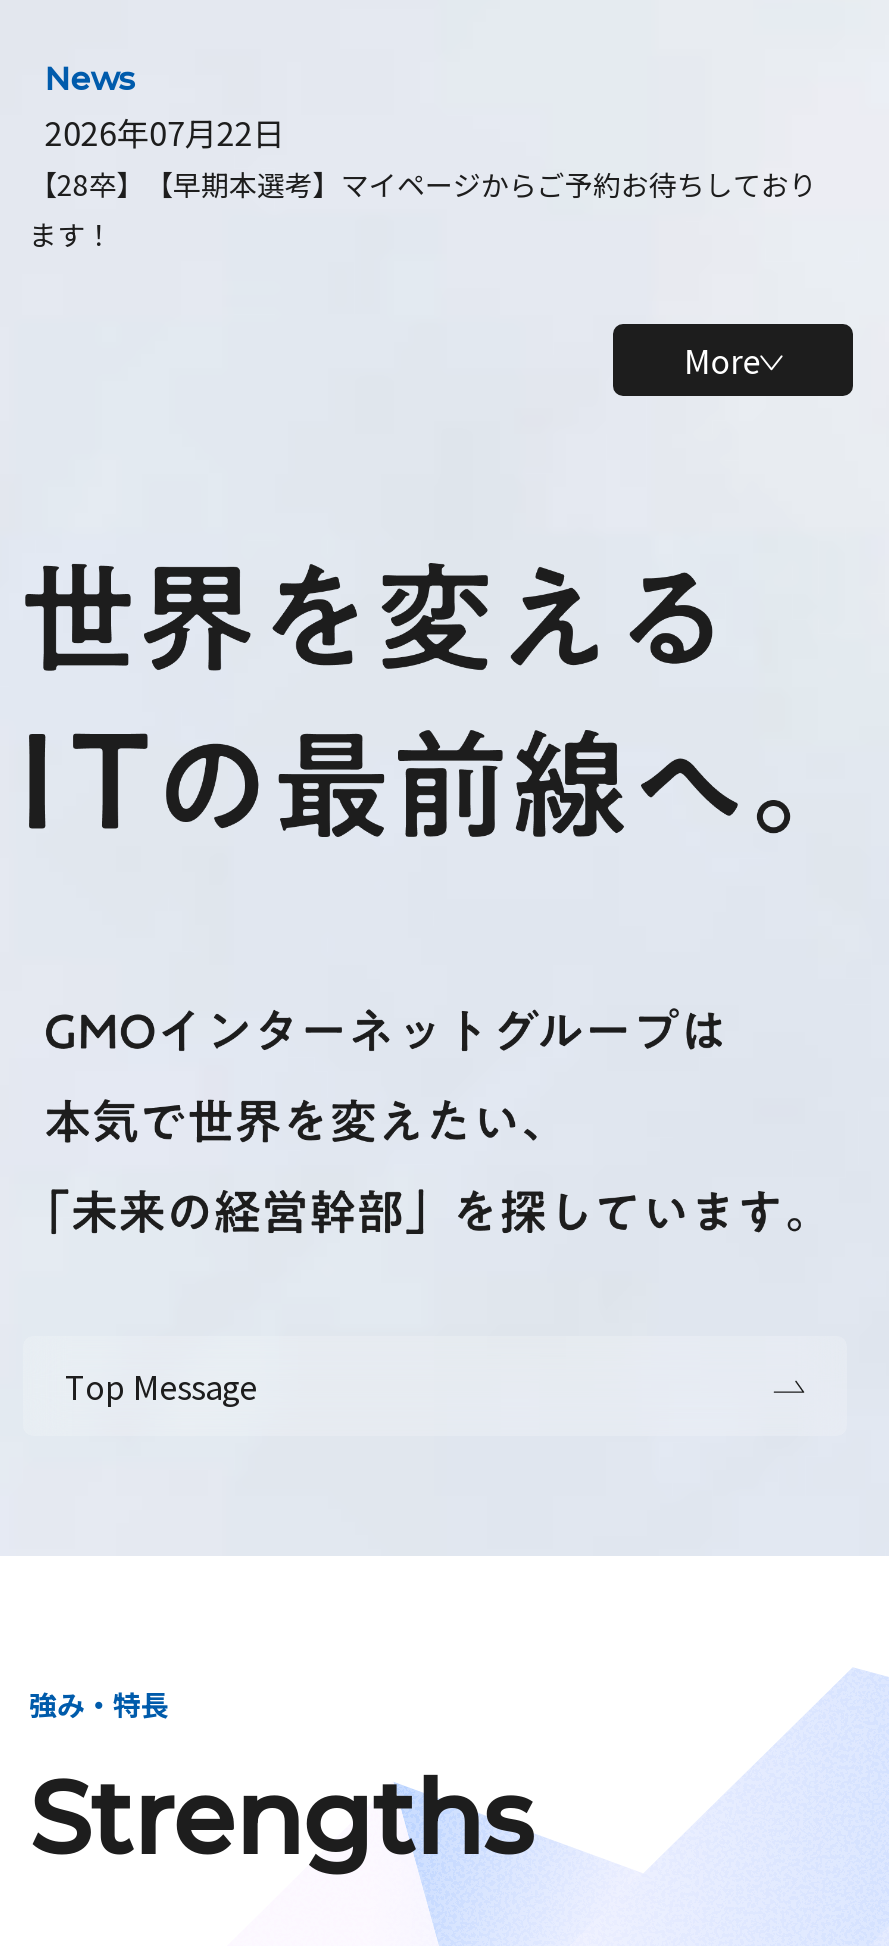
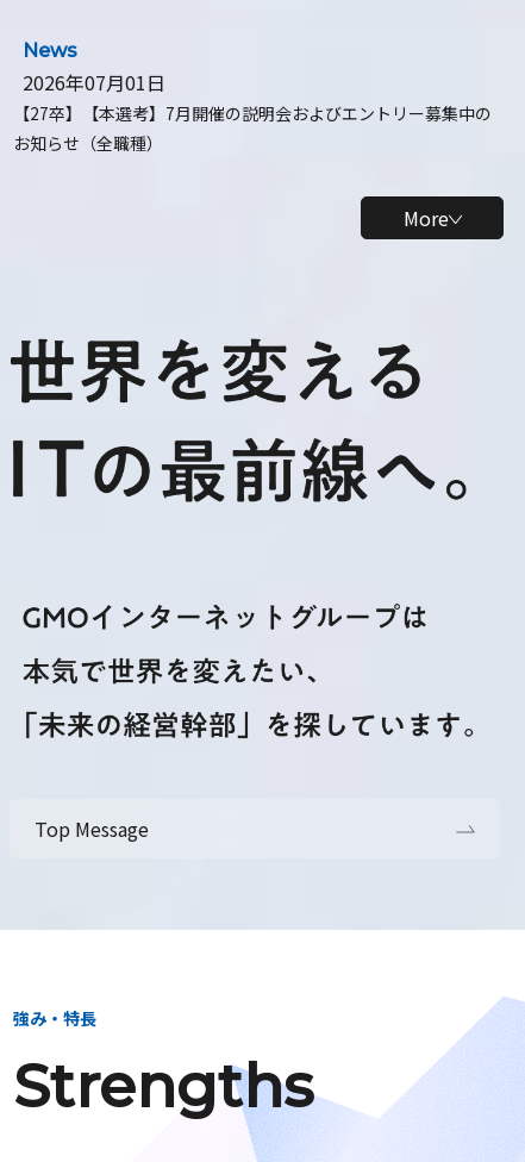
- 2026年07月22日
- 【28卒】【早期本選考】マイページからご予約お待ちしており
- ます！
+ 2026年07月01日
+ 【27卒】【本選考】7月開催の説明会およびエントリー募集中の
+ お知らせ（全職種）
